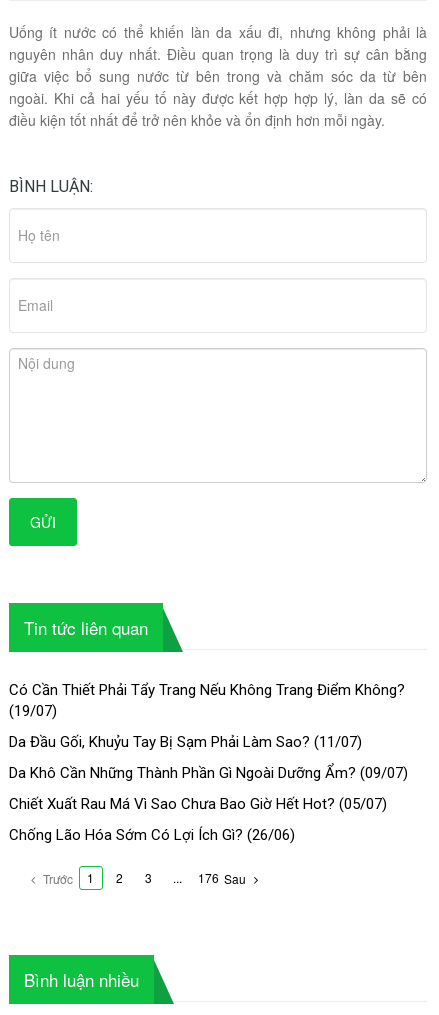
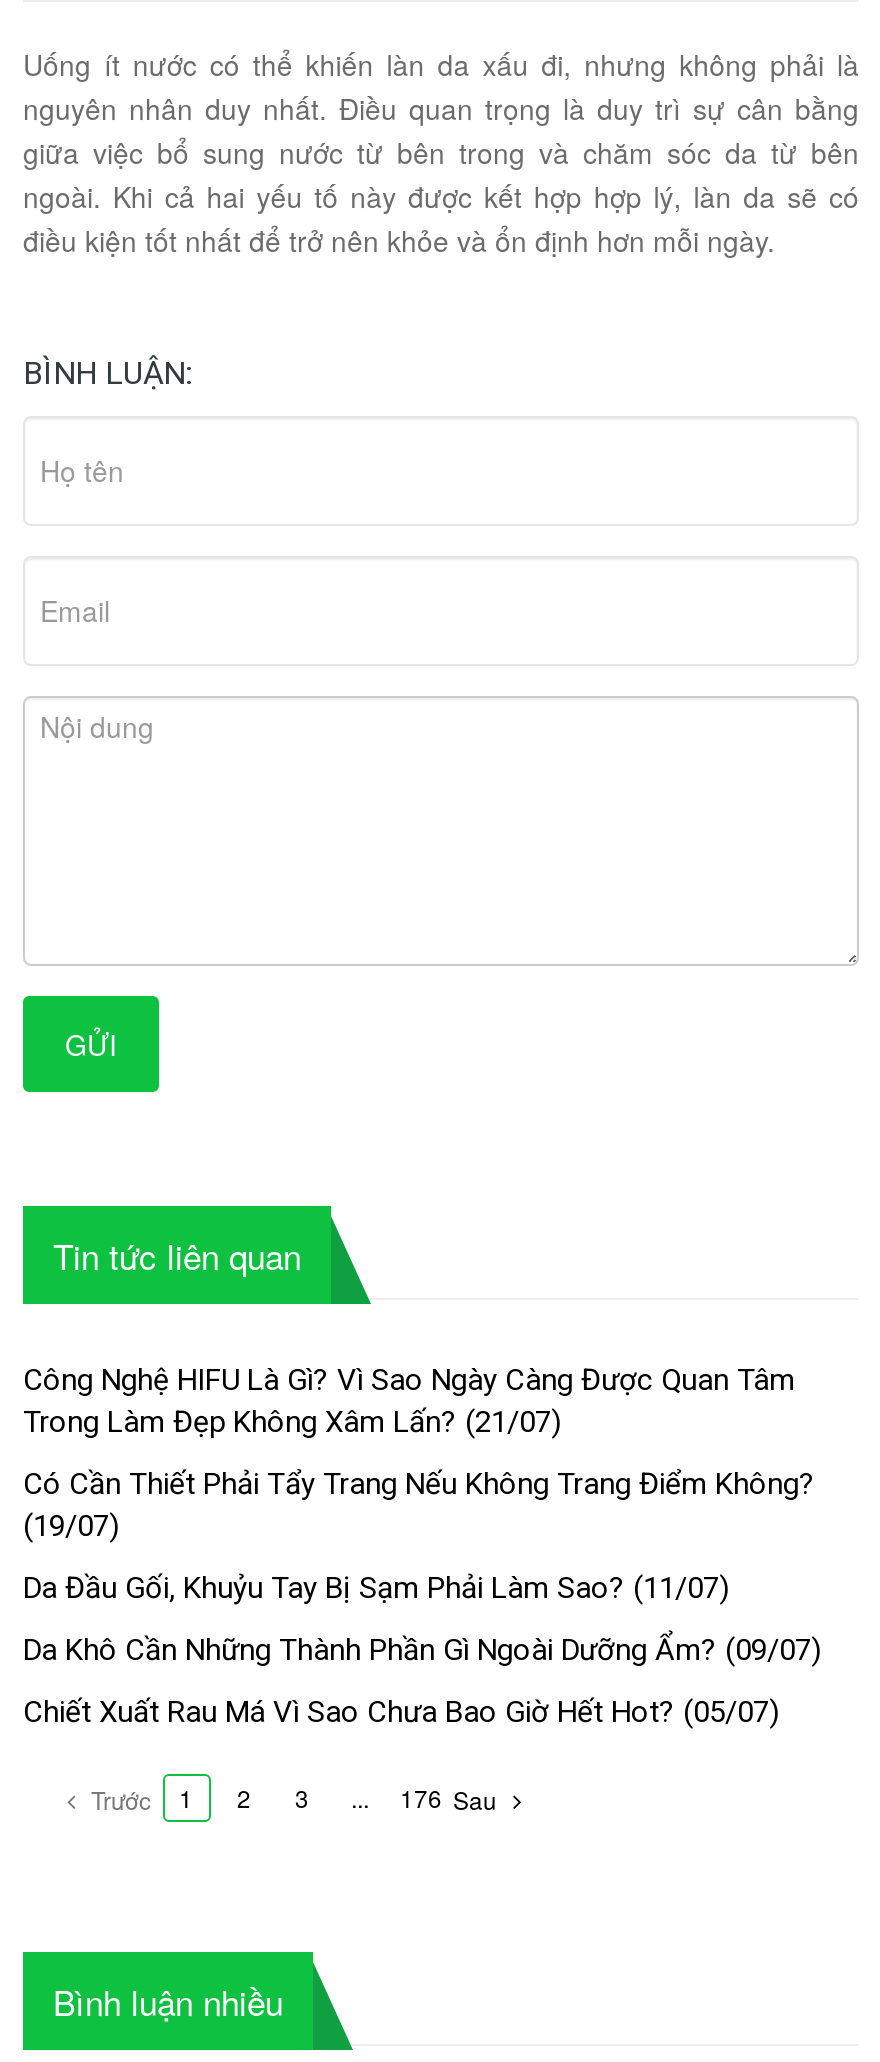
+ Công Nghệ HIFU Là Gì? Vì Sao Ngày Càng Được Quan Tâm
+ Trong Làm Đẹp Không Xâm Lấn? (21/07)

moved down: Có Cần Thiết Phải Tẩy Trang Nếu Không Trang Điểm Không? | (19/07) | Da Đầu Gối, Khuỷu Tay Bị Sạm Phải Làm Sao? (11/07) | Da Khô Cần Những Thành Phần Gì Ngoài Dưỡng Ẩm? (09/07) | Chiết Xuất Rau Má Vì Sao Chưa Bao Giờ Hết Hot? (05/07)

- Chống Lão Hóa Sớm Có Lợi Ích Gì? (26/06)
